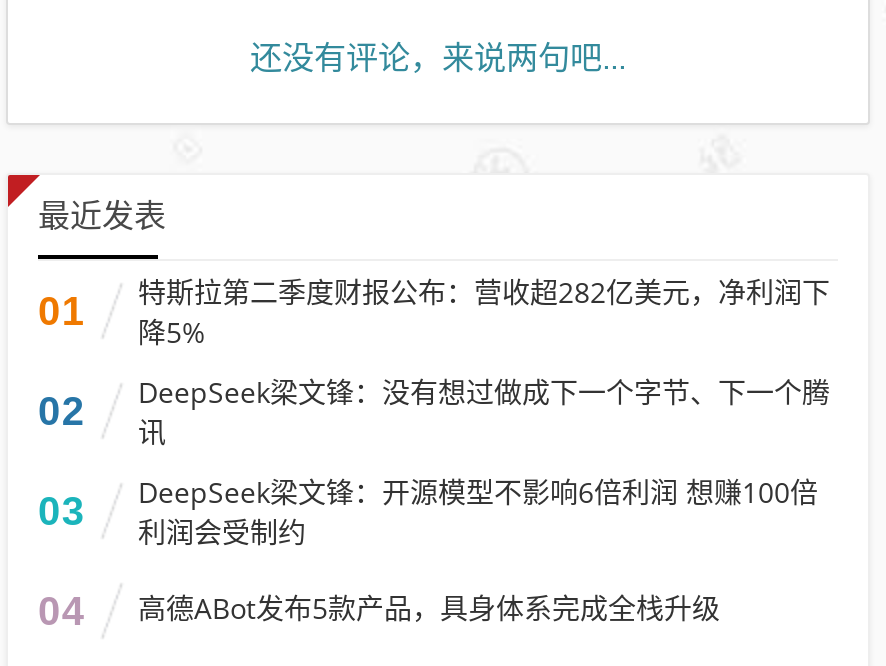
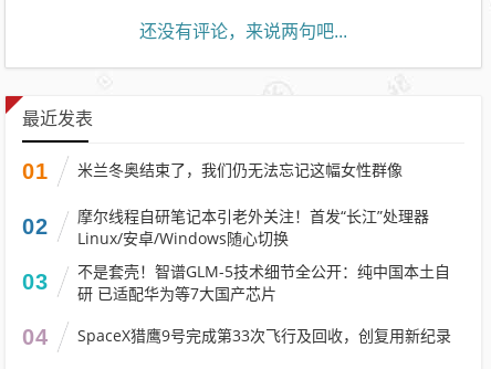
- 特斯拉第二季度财报公布：营收超282亿美元，净利润下
- 降5%
+ 米兰冬奥结束了，我们仍无法忘记这幅女性群像

- DeepSeek梁文锋：没有想过做成下一个字节、下一个腾
- 讯
+ 摩尔线程自研笔记本引老外关注！首发“长江”处理器
+ Linux/安卓/Windows随心切换

- DeepSeek梁文锋：开源模型不影响6倍利润 想赚100倍
- 利润会受制约
+ 不是套壳！智谱GLM-5技术细节全公开：纯中国本土自
+ 研 已适配华为等7大国产芯片

- 高德ABot发布5款产品，具身体系完成全栈升级
+ SpaceX猎鹰9号完成第33次飞行及回收，创复用新纪录
